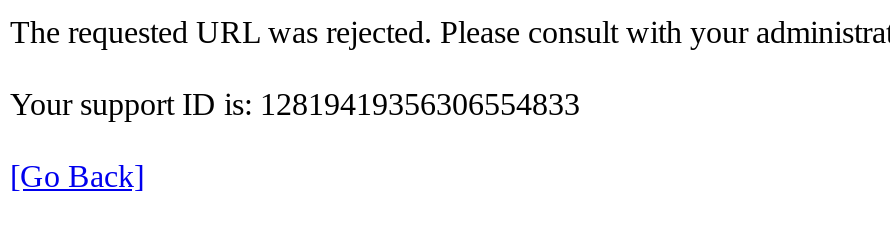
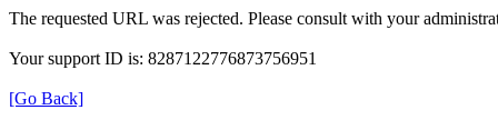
- Your support ID is: 12819419356306554833
+ Your support ID is: 8287122776873756951
